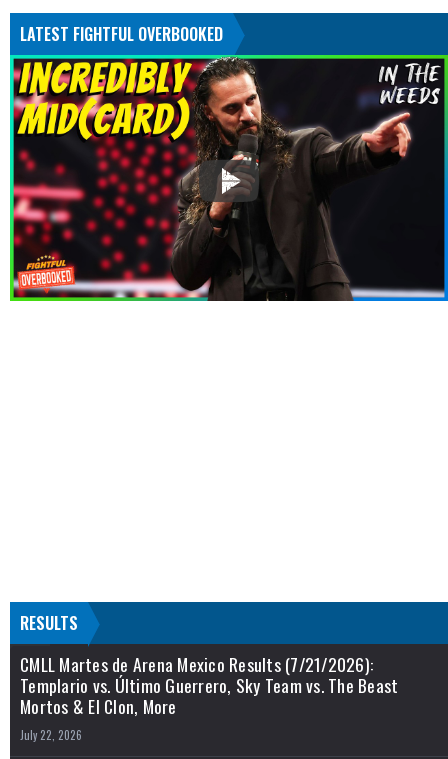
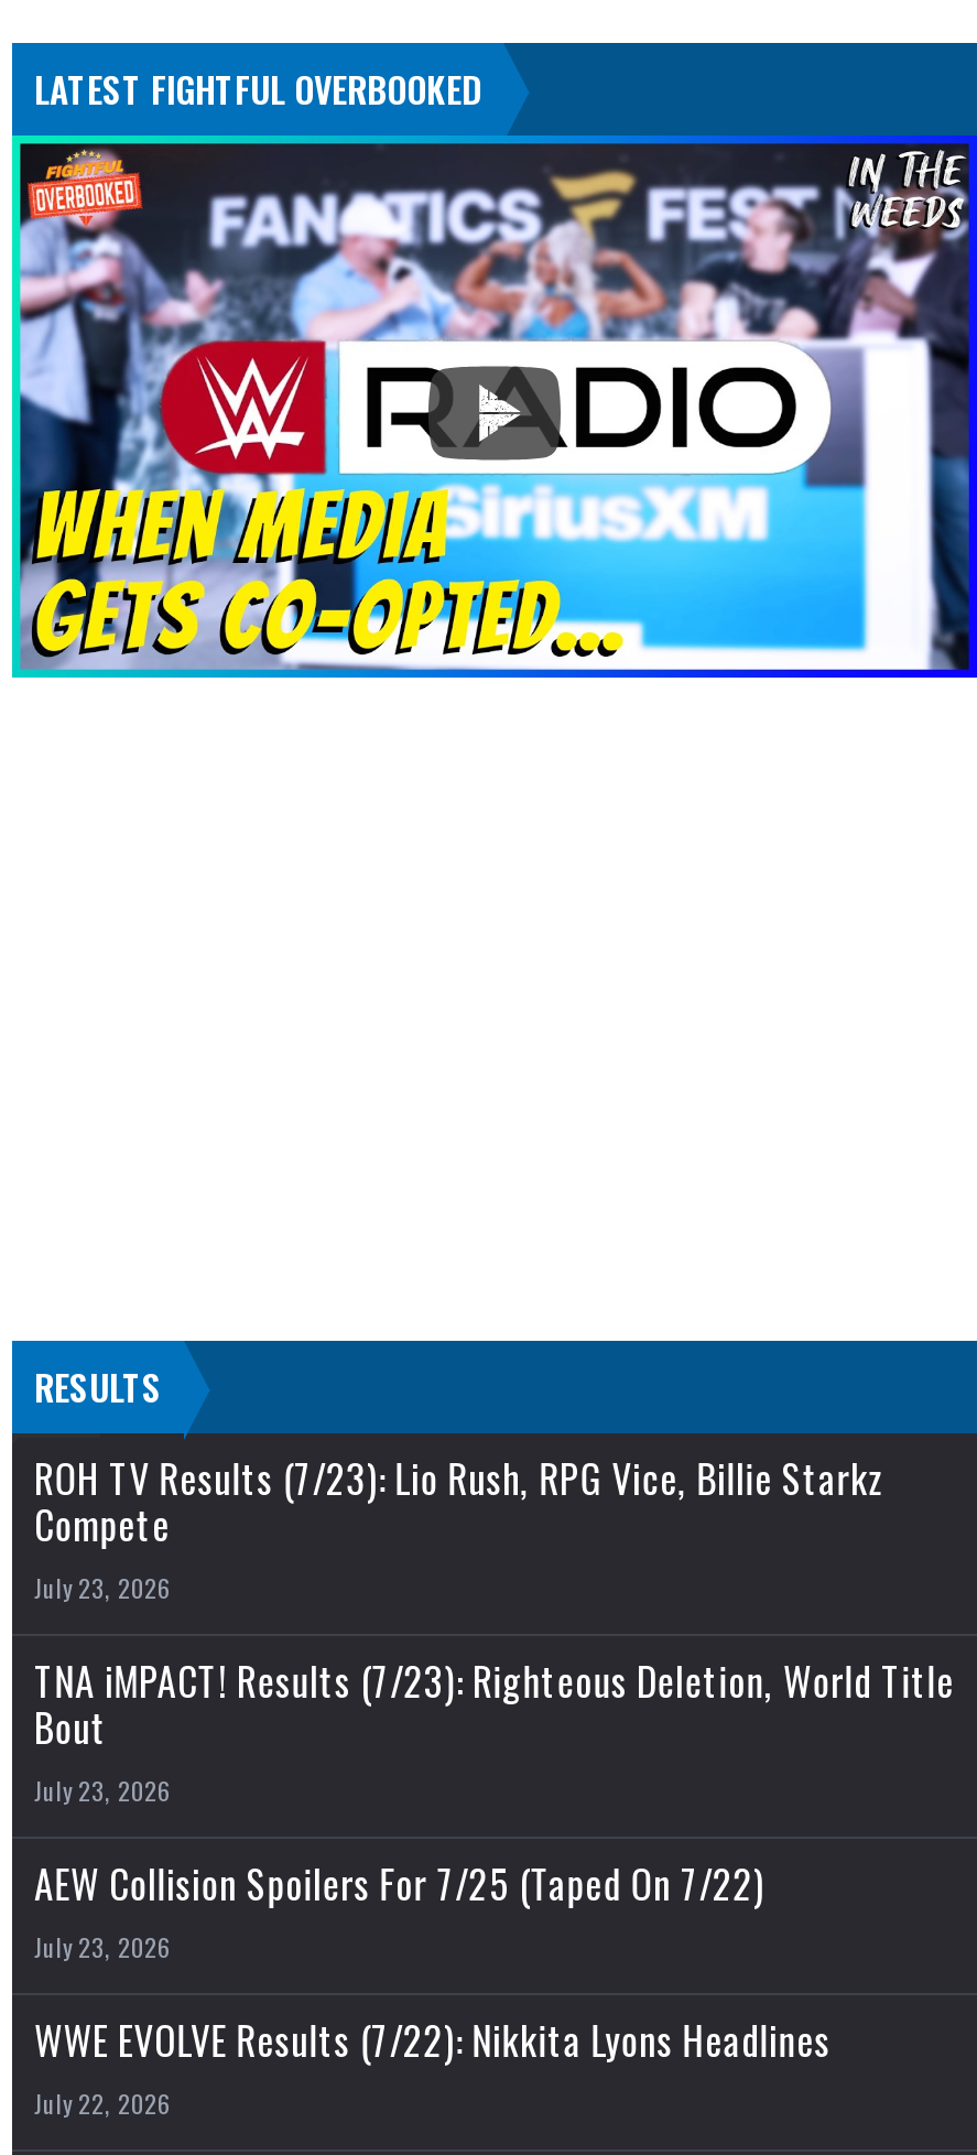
- [image]
+ [image]

- CMLL Martes de Arena Mexico Results (7/21/2026):
- Templario vs. Último Guerrero, Sky Team vs. The Beast
- Mortos & El Clon, More
+ ROH TV Results (7/23): Lio Rush, RPG Vice, Billie Starkz
+ Compete
+ July 23, 2026
+ TNA iMPACT! Results (7/23): Righteous Deletion, World Title
+ Bout
+ July 23, 2026
+ AEW Collision Spoilers For 7/25 (Taped On 7/22)
+ July 23, 2026
+ WWE EVOLVE Results (7/22): Nikkita Lyons Headlines
